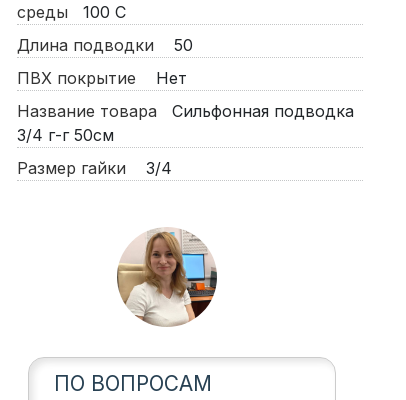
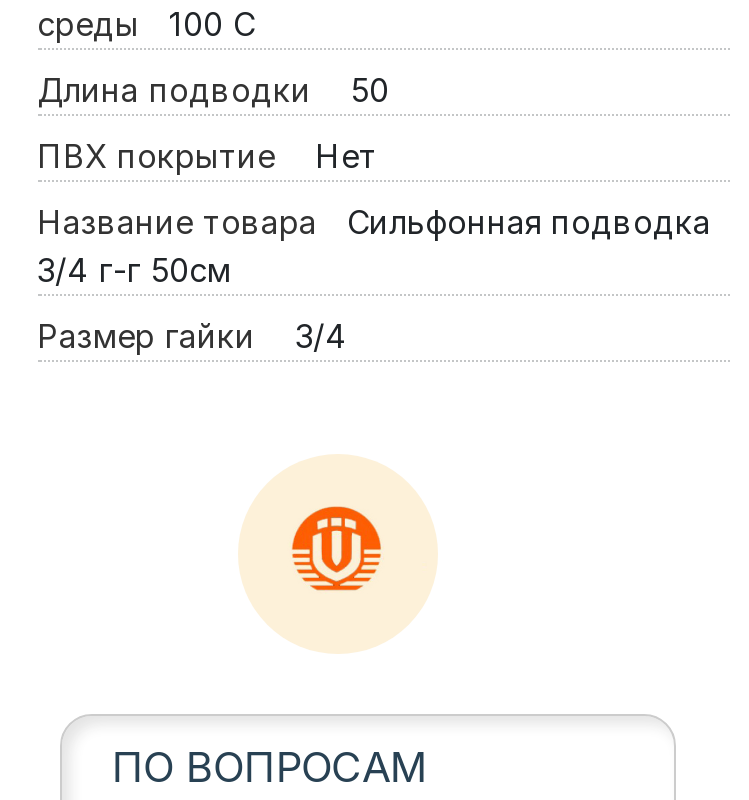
- [image]
+ [image]
